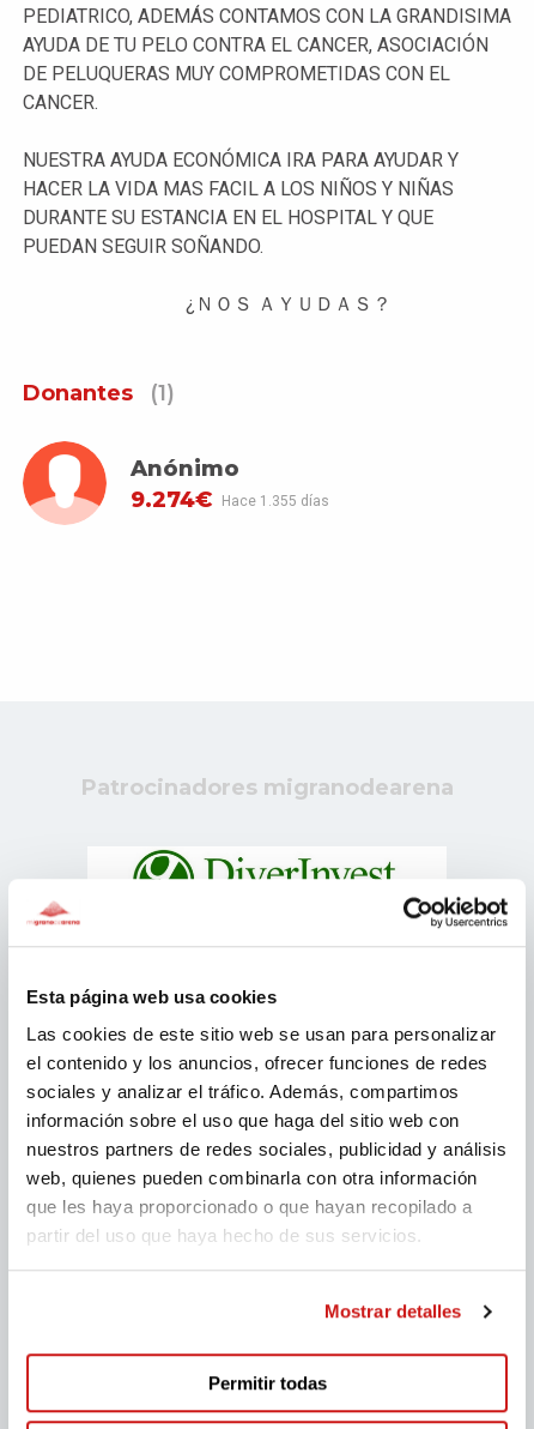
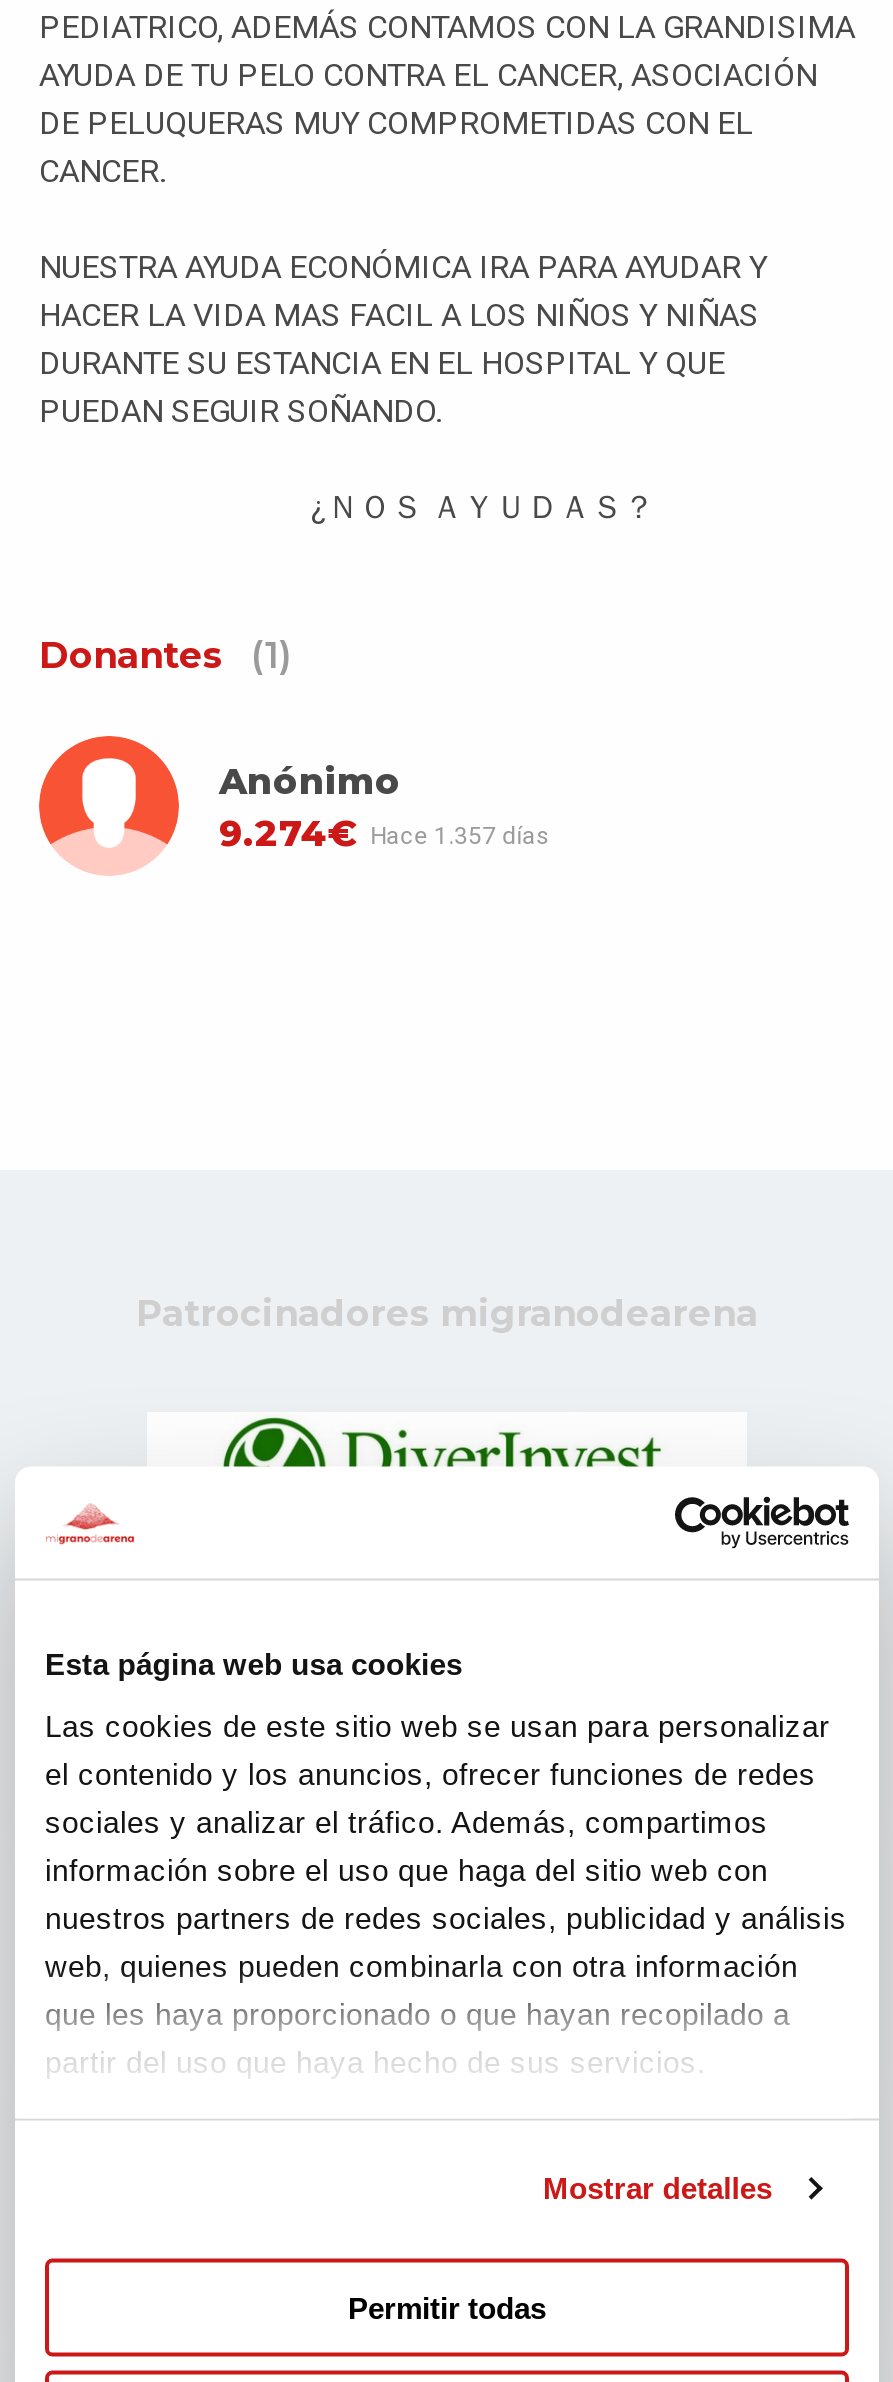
- 9.274€ Hace 1.355 días
+ 9.274€ Hace 1.357 días
